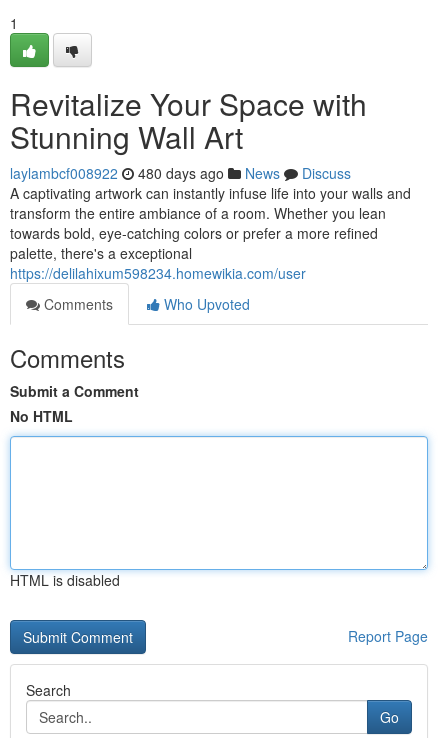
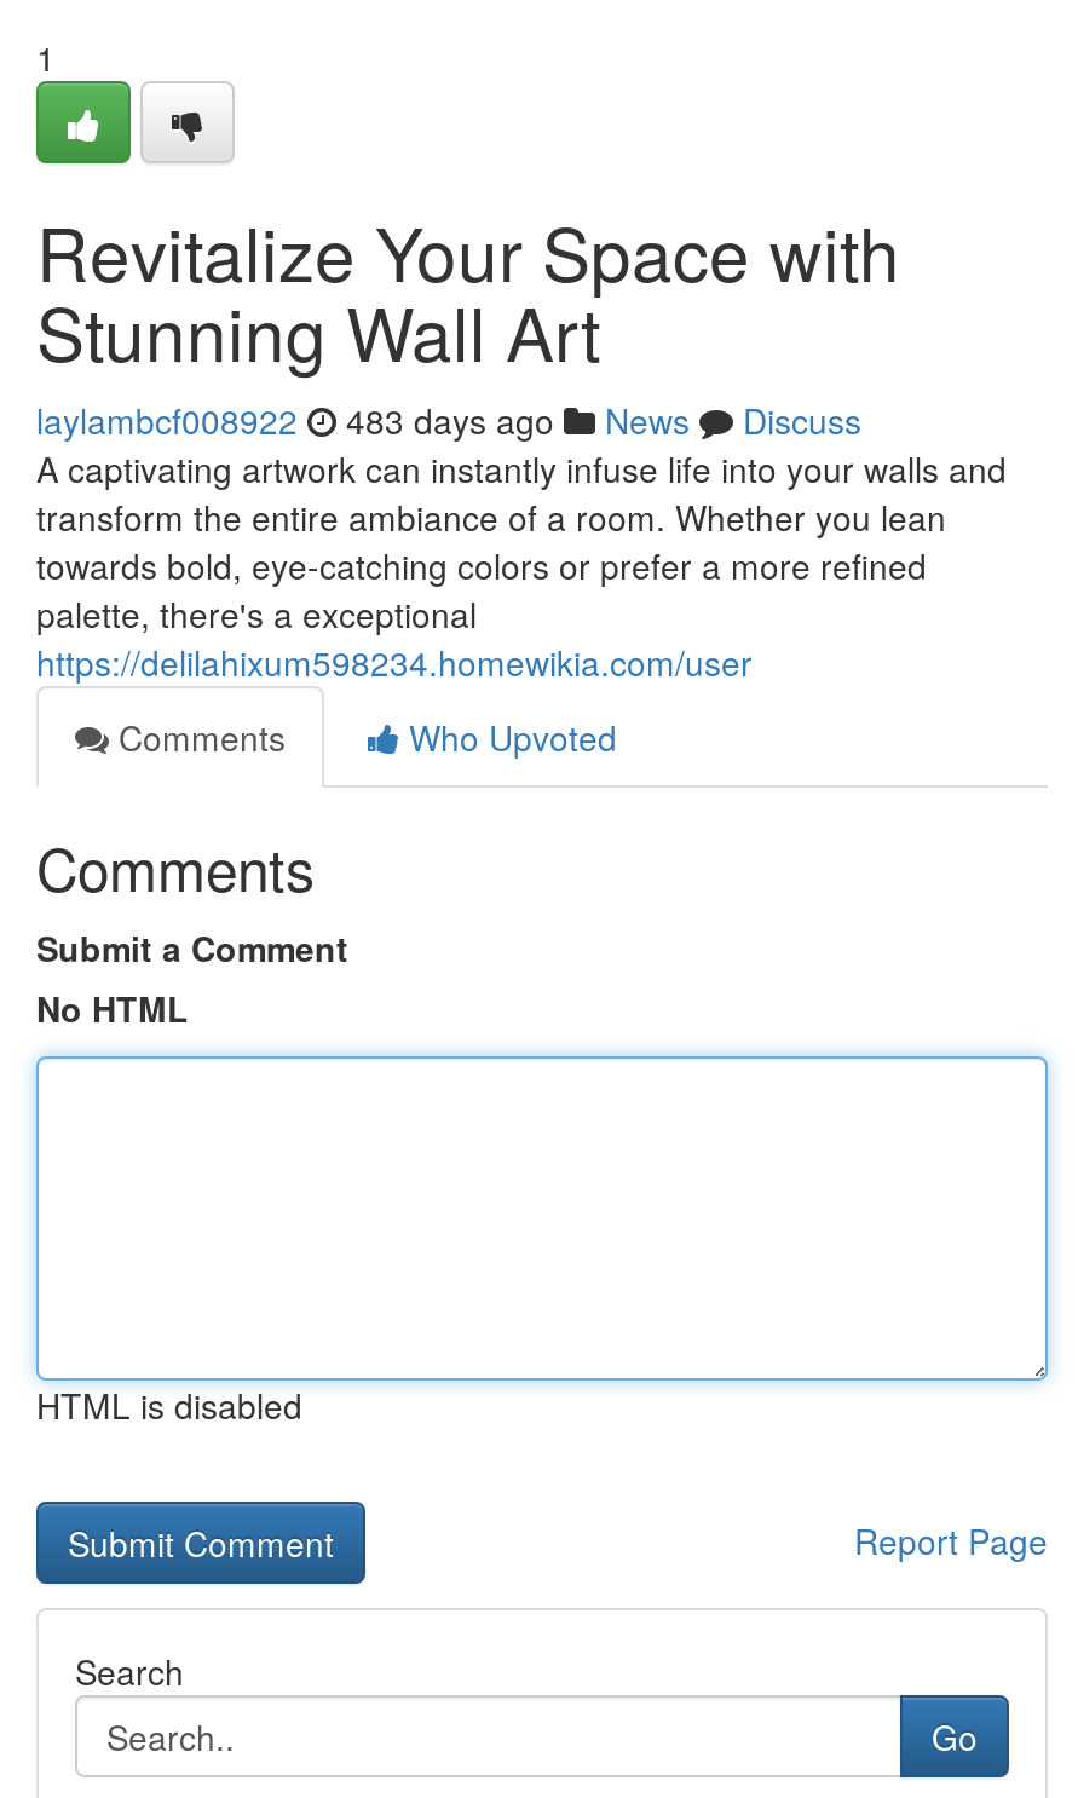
- laylambcf008922 480 days ago News Discuss
+ laylambcf008922 483 days ago News Discuss
